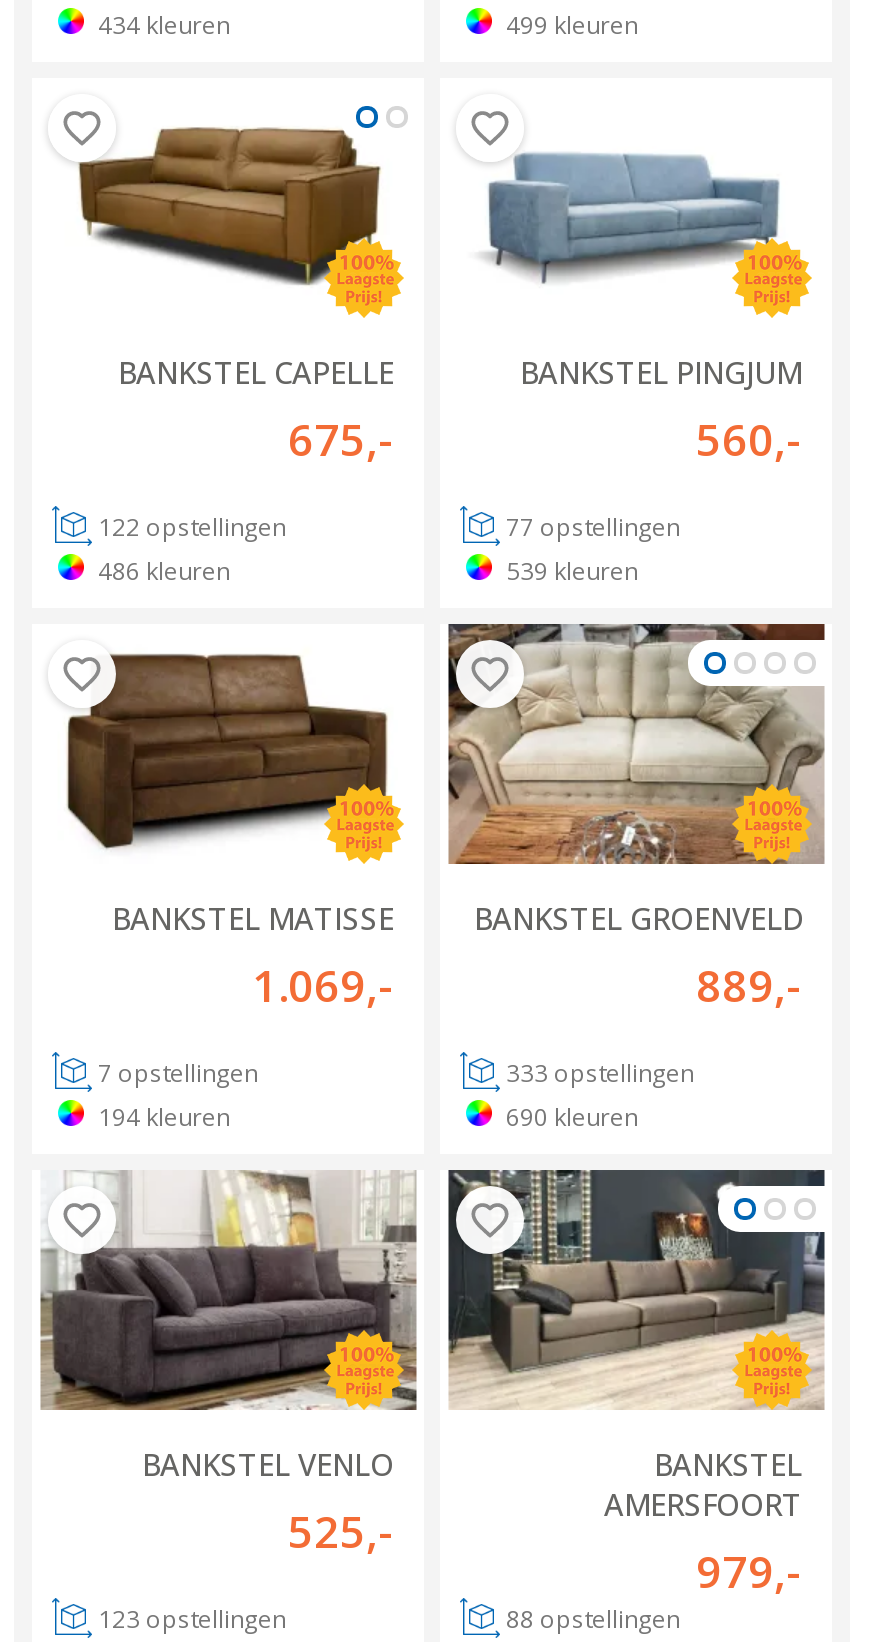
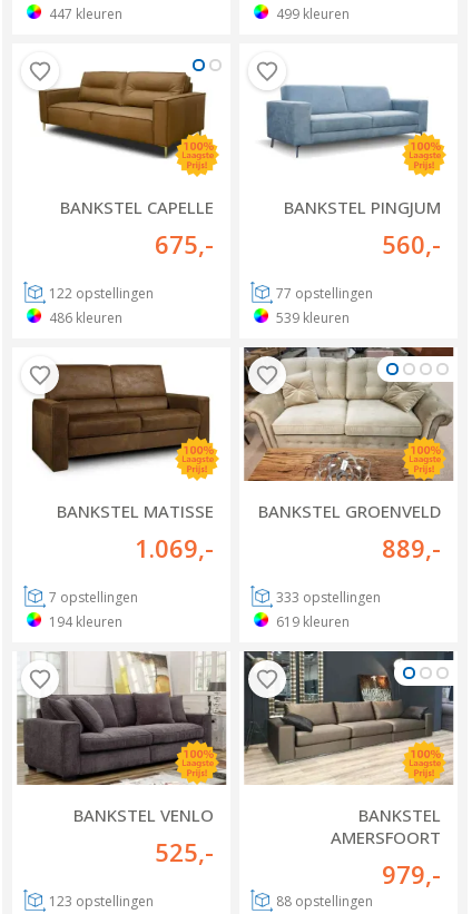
- 434 kleuren
+ 447 kleuren

- 690 kleuren
+ 619 kleuren
